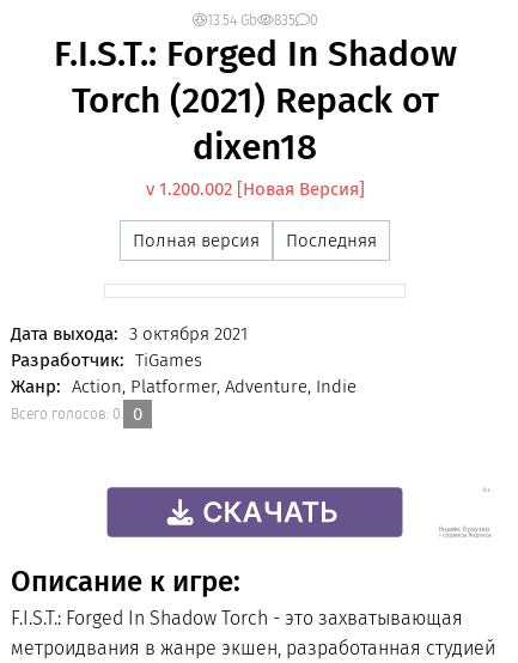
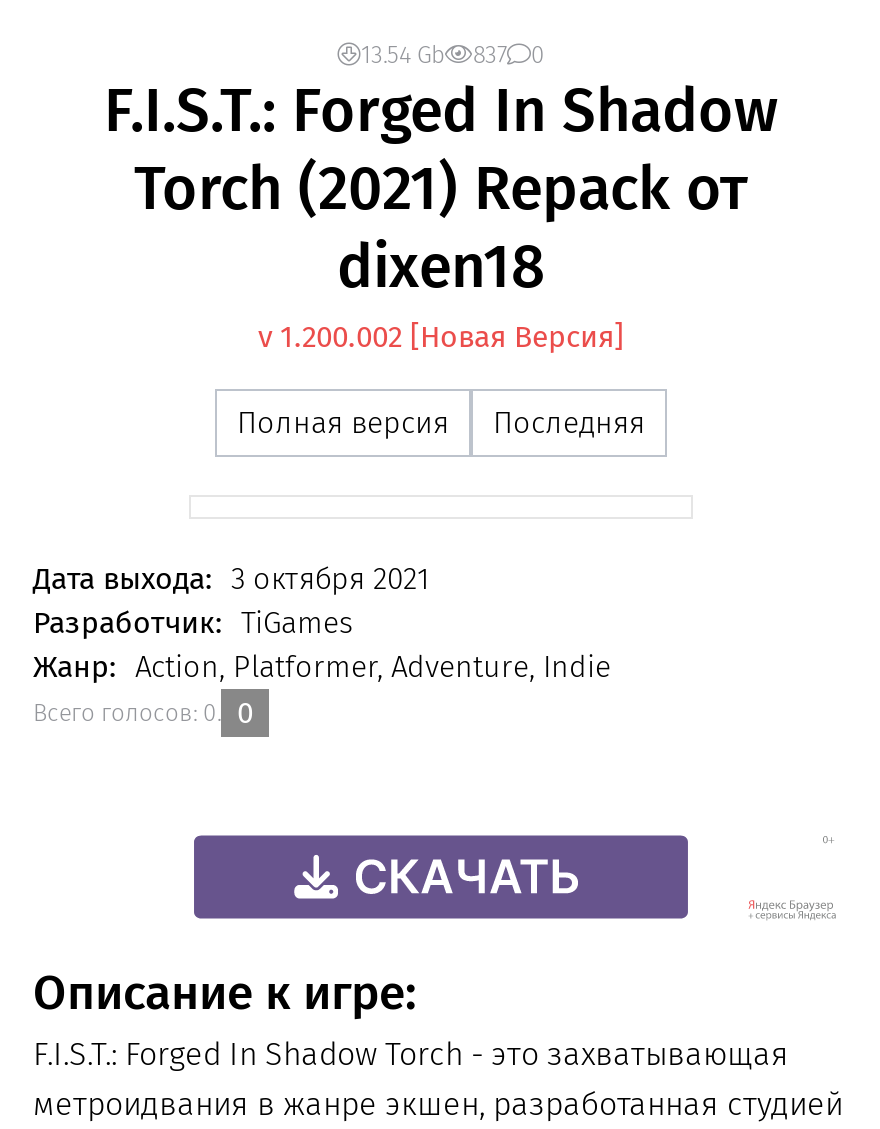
- 13.54 Gb 835 0
+ 13.54 Gb 837 0
